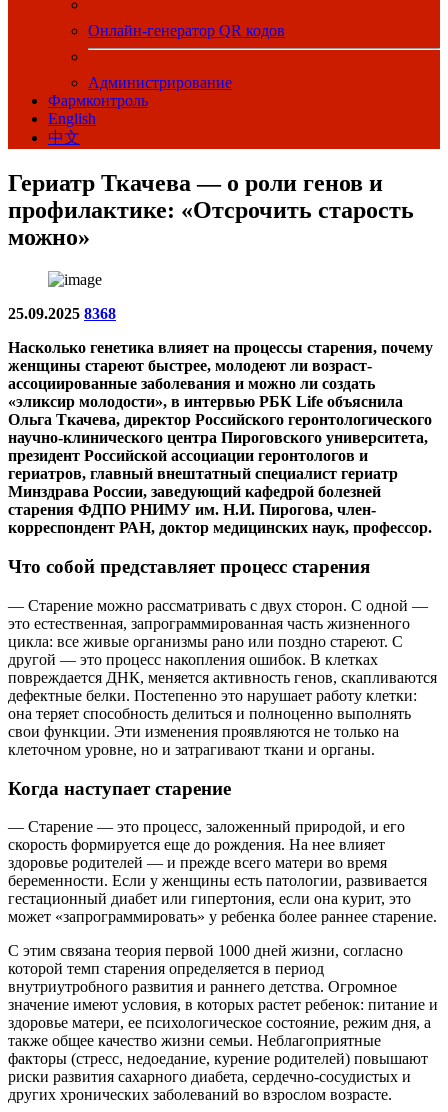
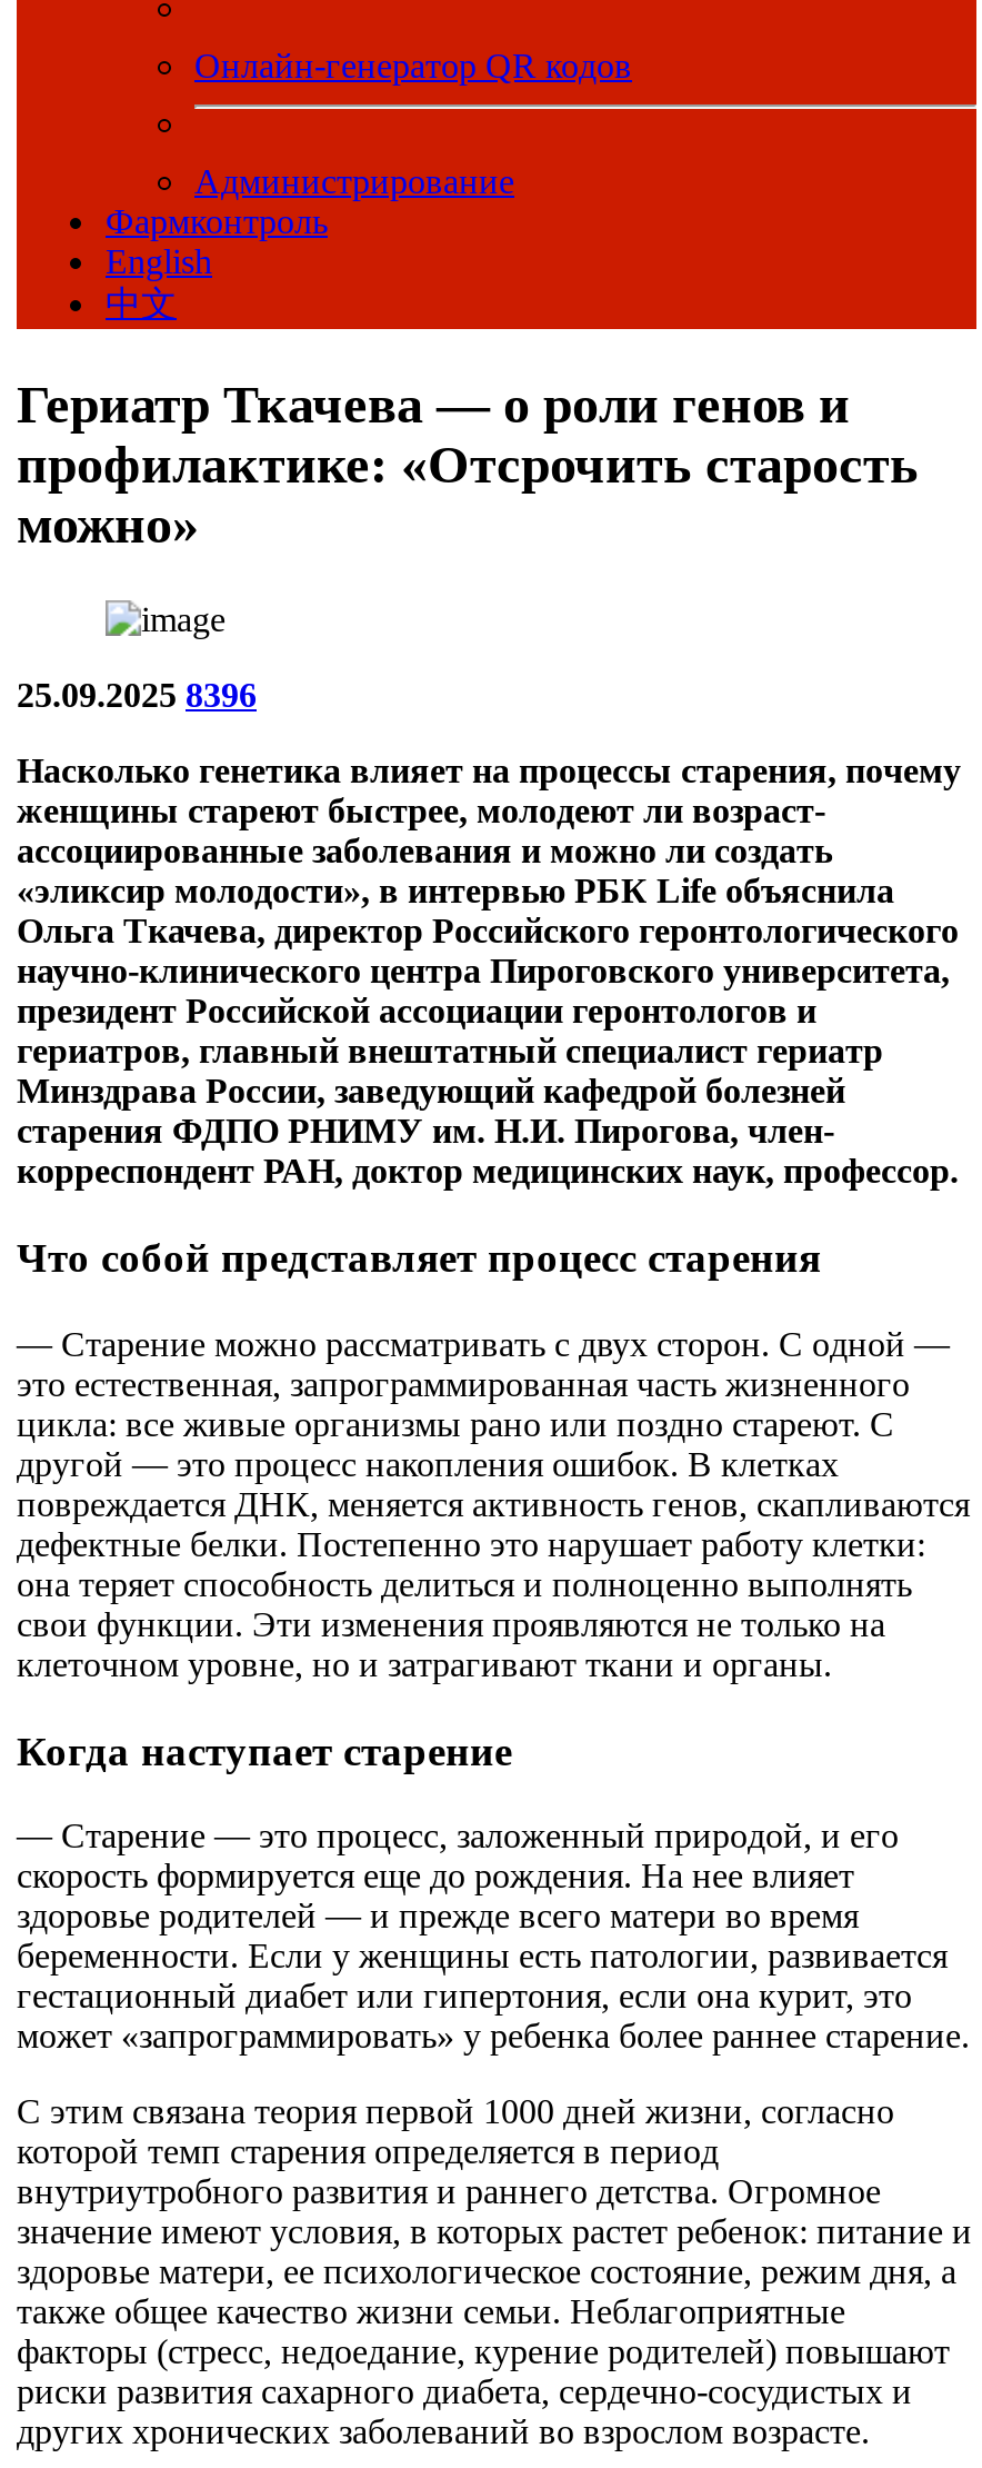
- 25.09.2025 8368
+ 25.09.2025 8396
